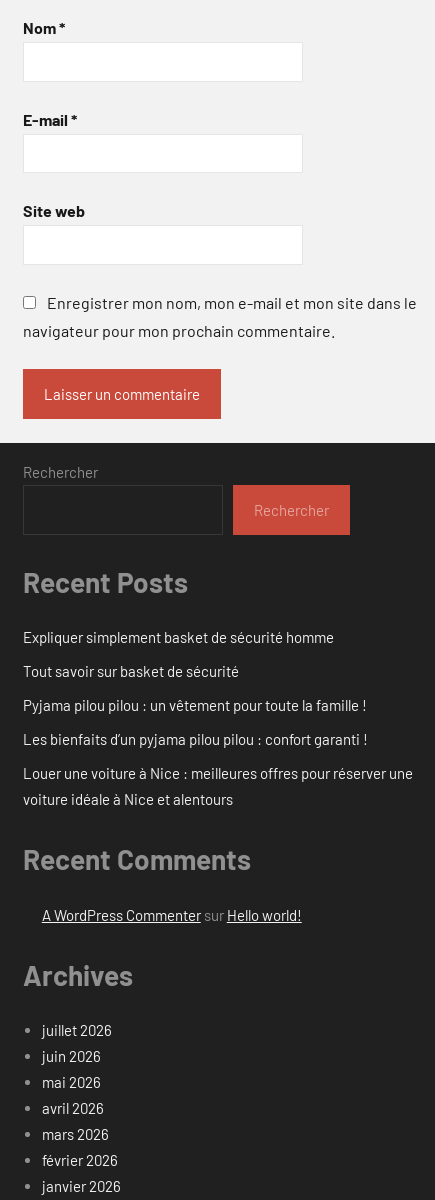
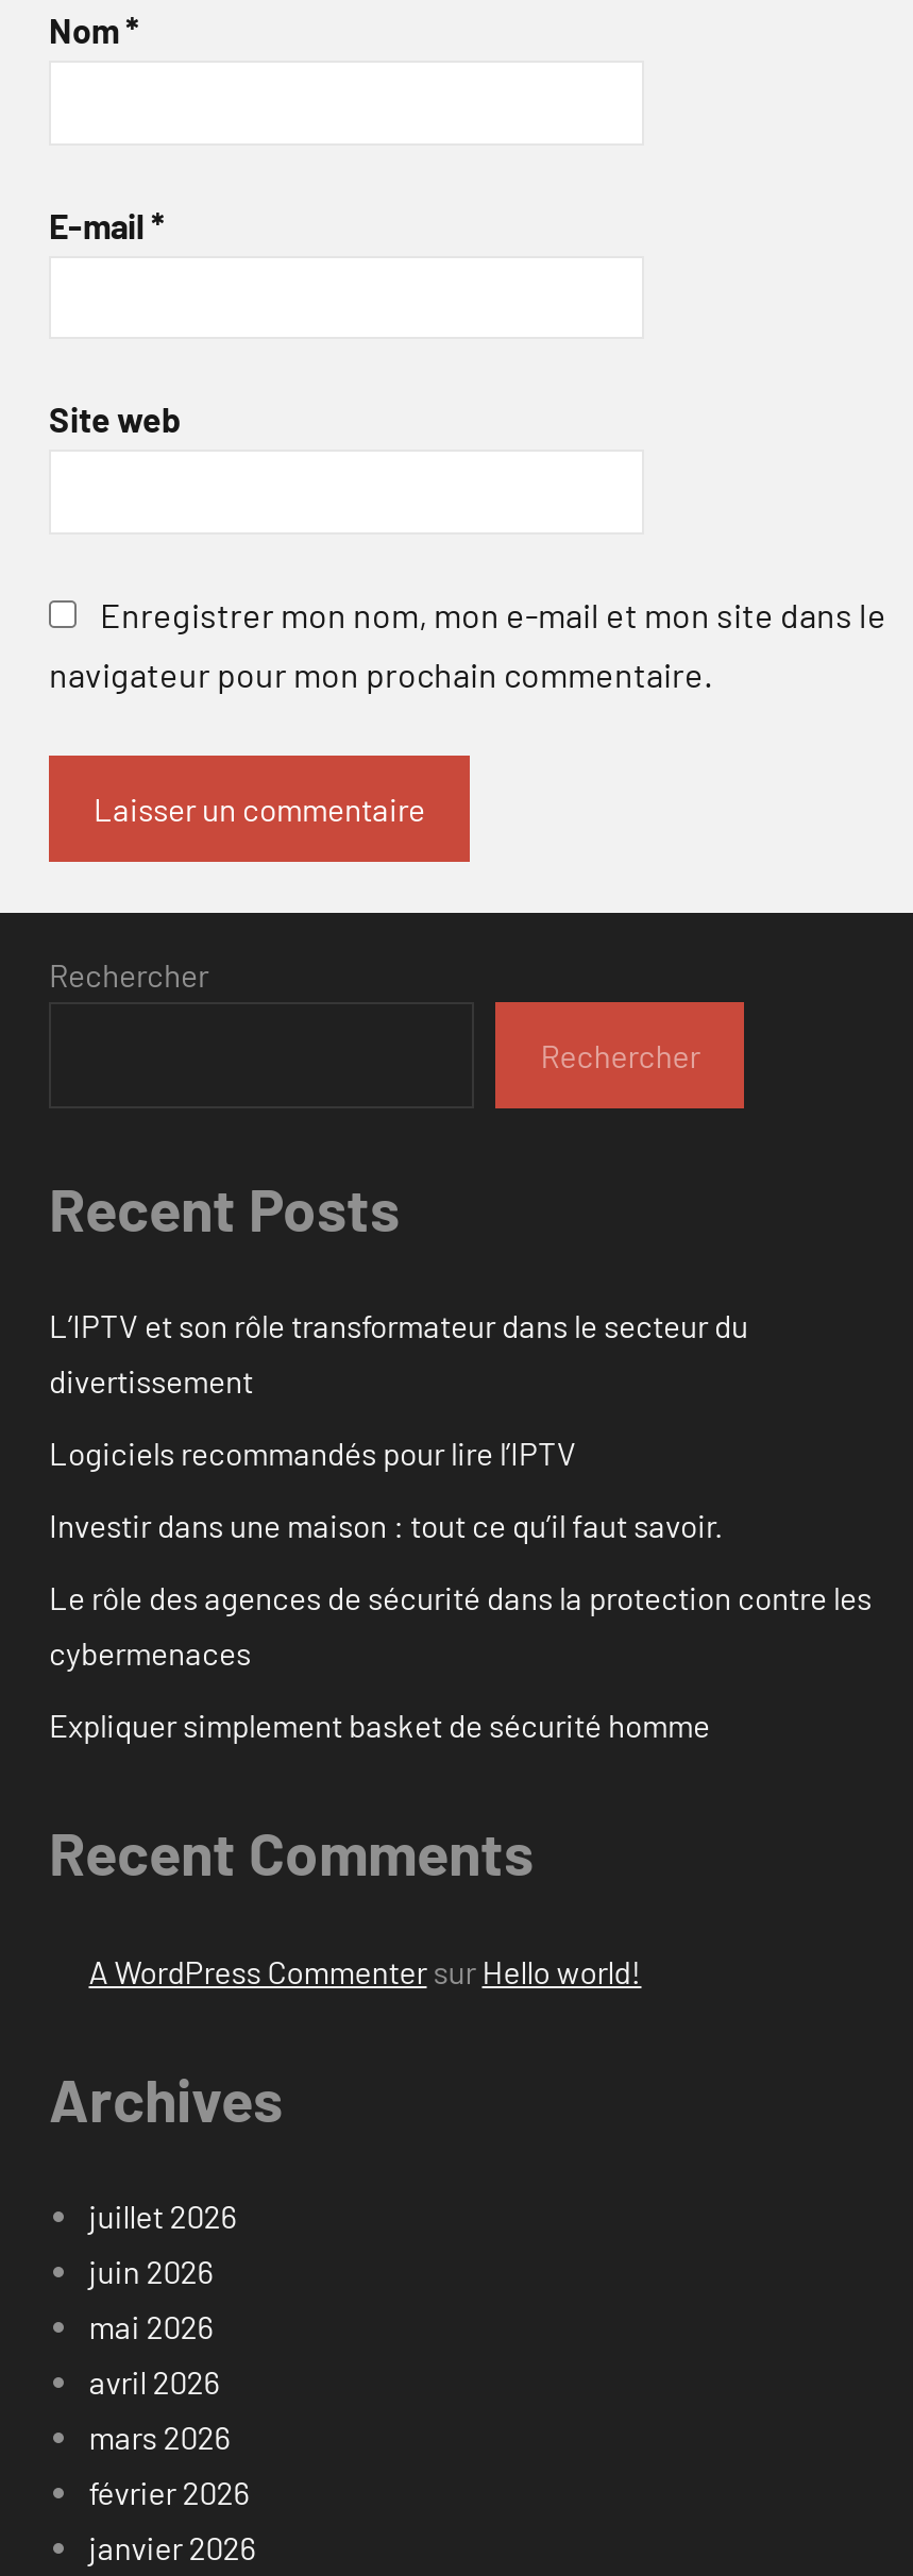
+ L’IPTV et son rôle transformateur dans le secteur du
+ divertissement
+ Logiciels recommandés pour lire l’IPTV
+ Investir dans une maison : tout ce qu’il faut savoir.
+ Le rôle des agences de sécurité dans la protection contre les
+ cybermenaces

moved down: Expliquer simplement basket de sécurité homme

- Tout savoir sur basket de sécurité
- Pyjama pilou pilou : un vêtement pour toute la famille !
- Les bienfaits d’un pyjama pilou pilou : confort garanti !
- Louer une voiture à Nice : meilleures offres pour réserver une
- voiture idéale à Nice et alentours
